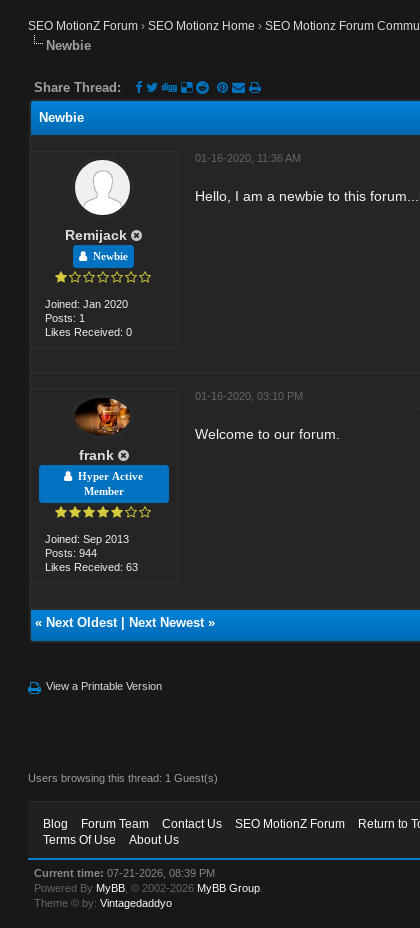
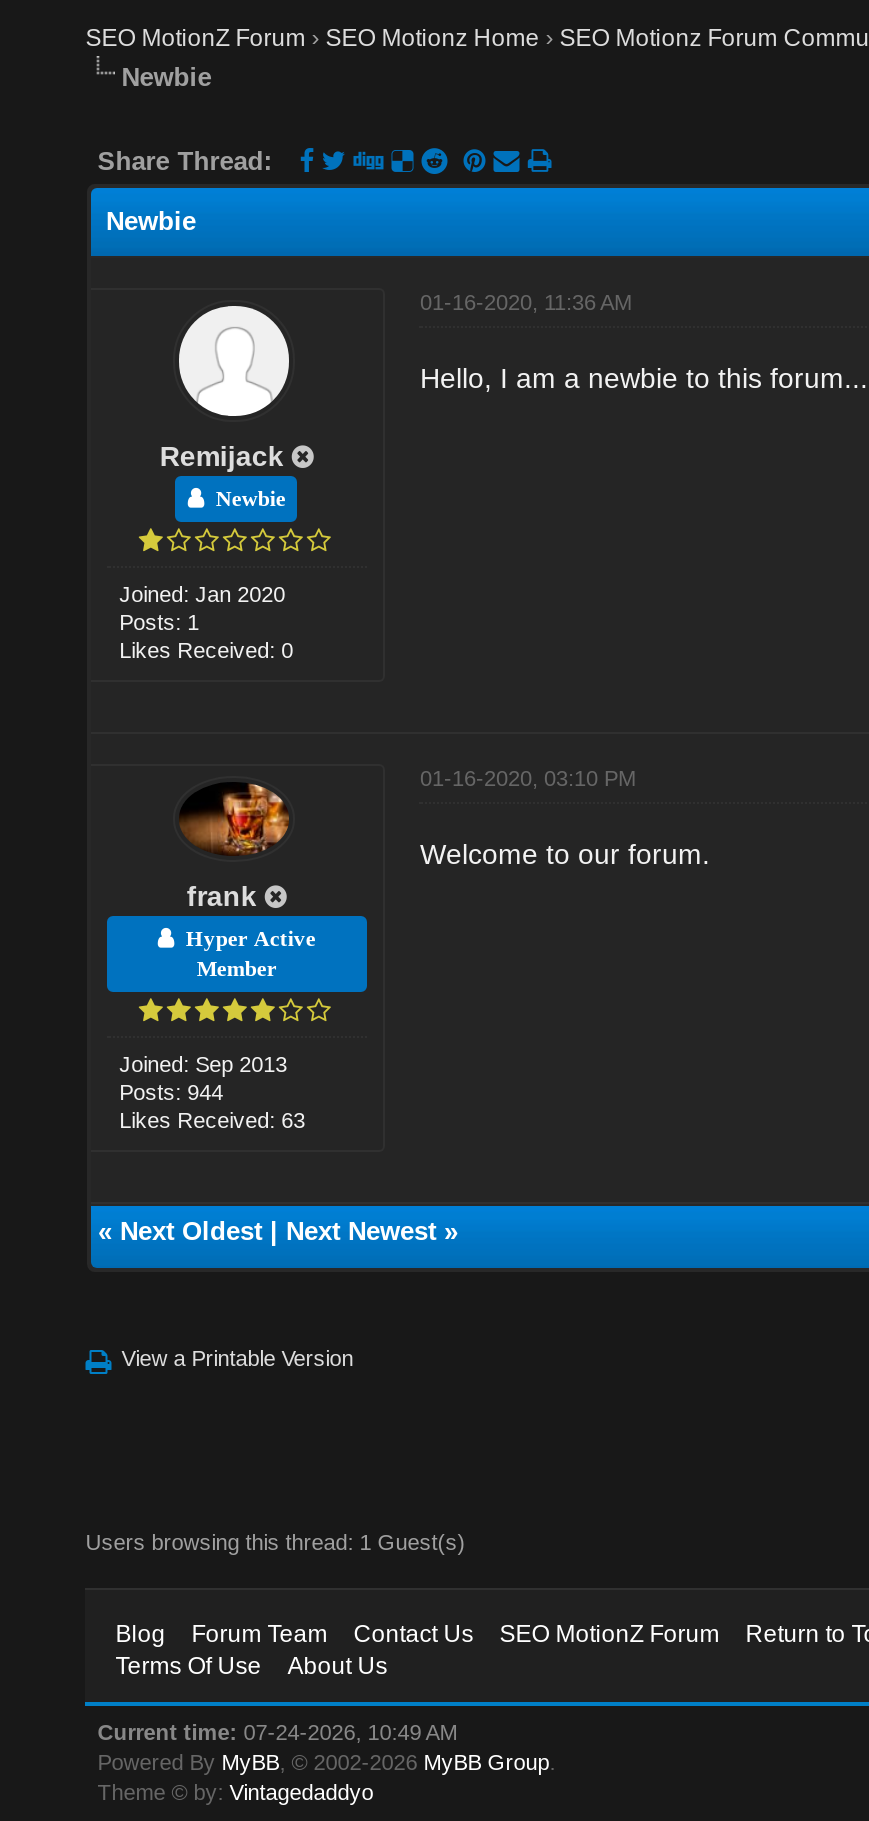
- Current time: 07-21-2026, 08:39 PM
+ Current time: 07-24-2026, 10:49 AM
